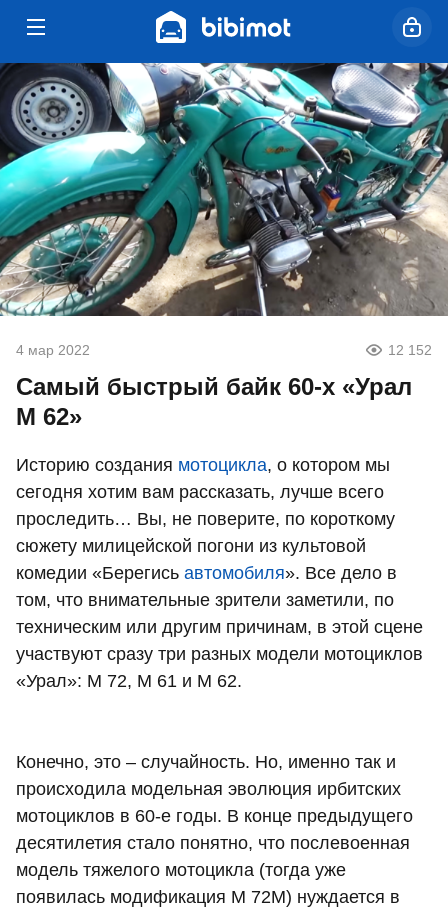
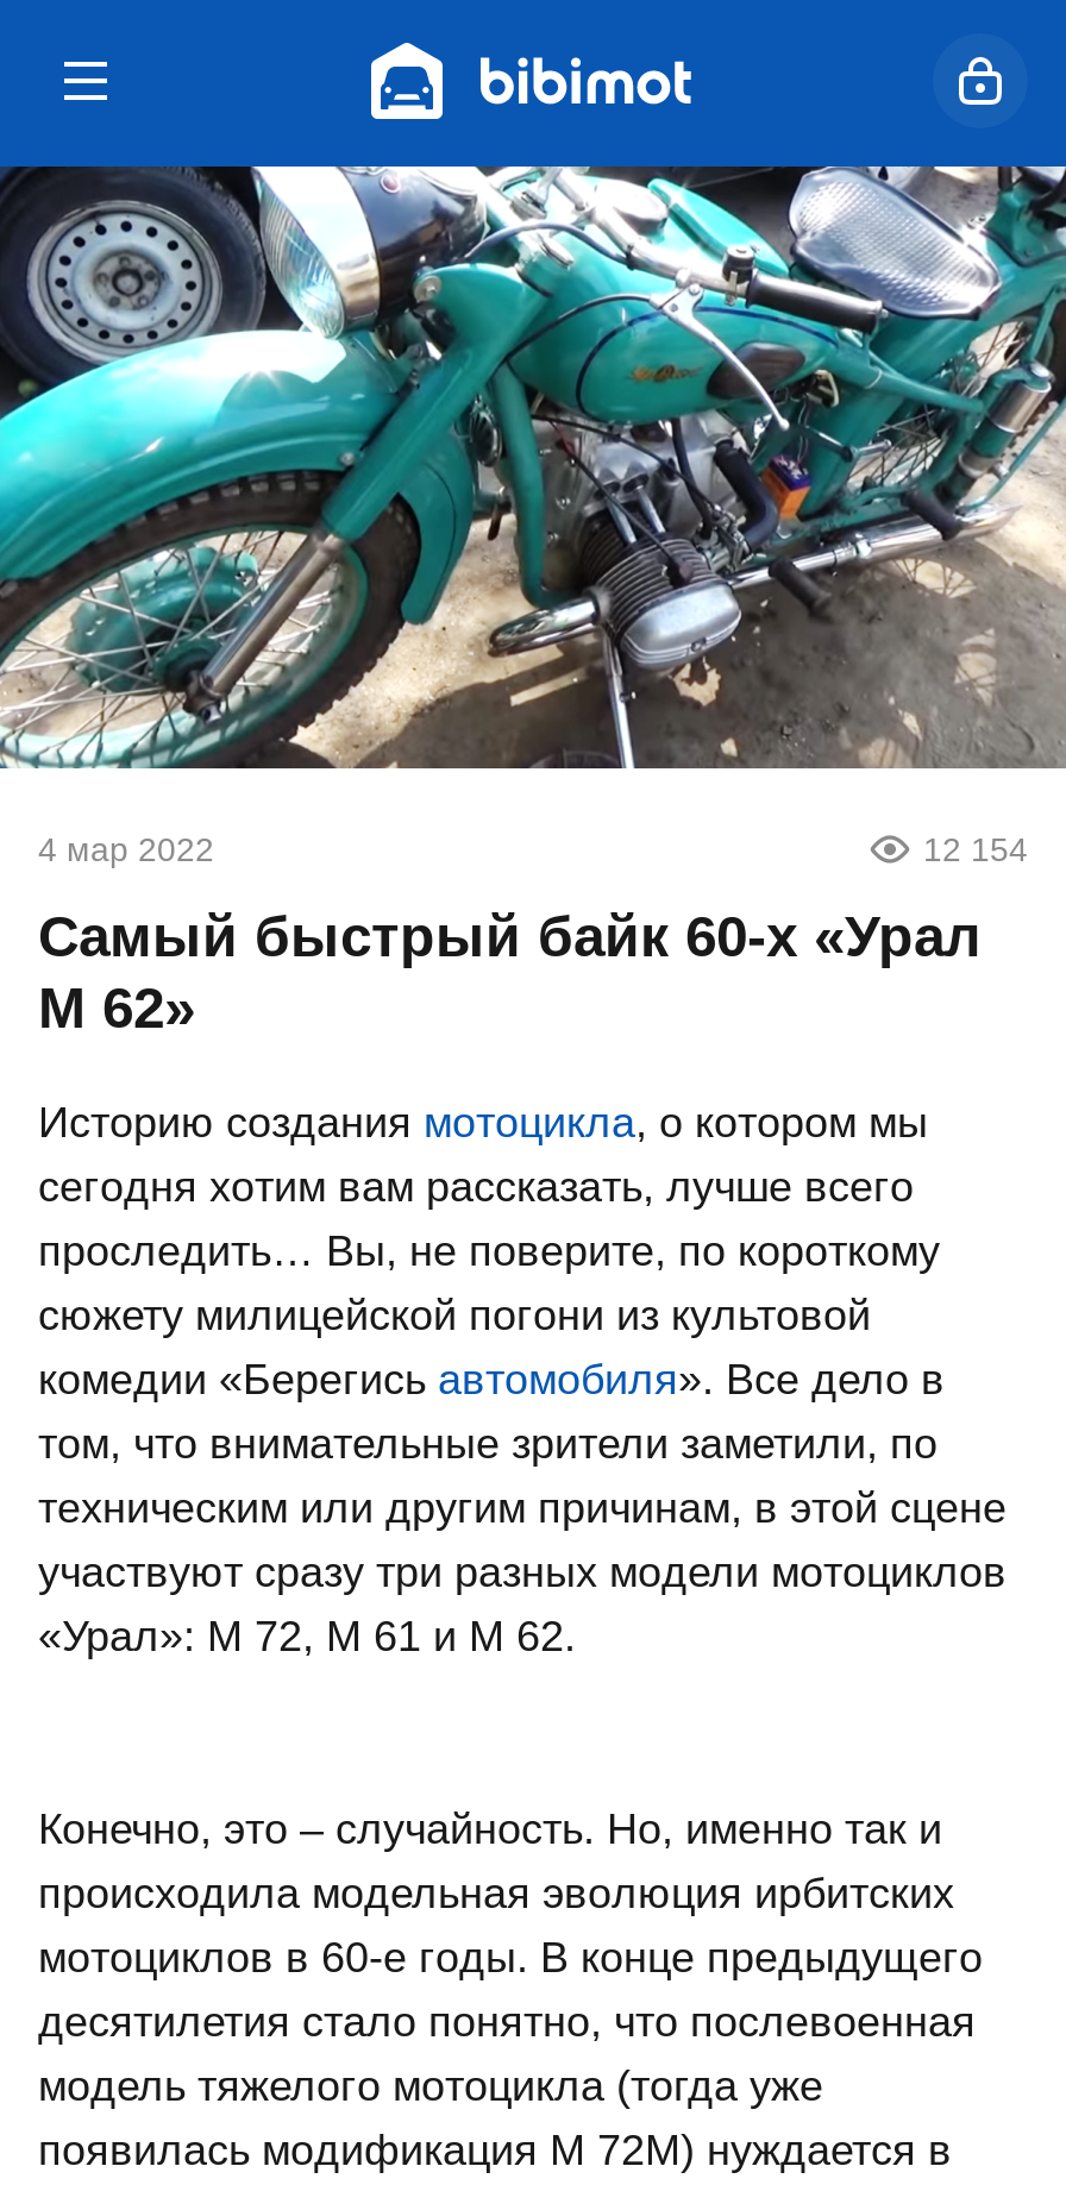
- 12 152
+ 12 154
